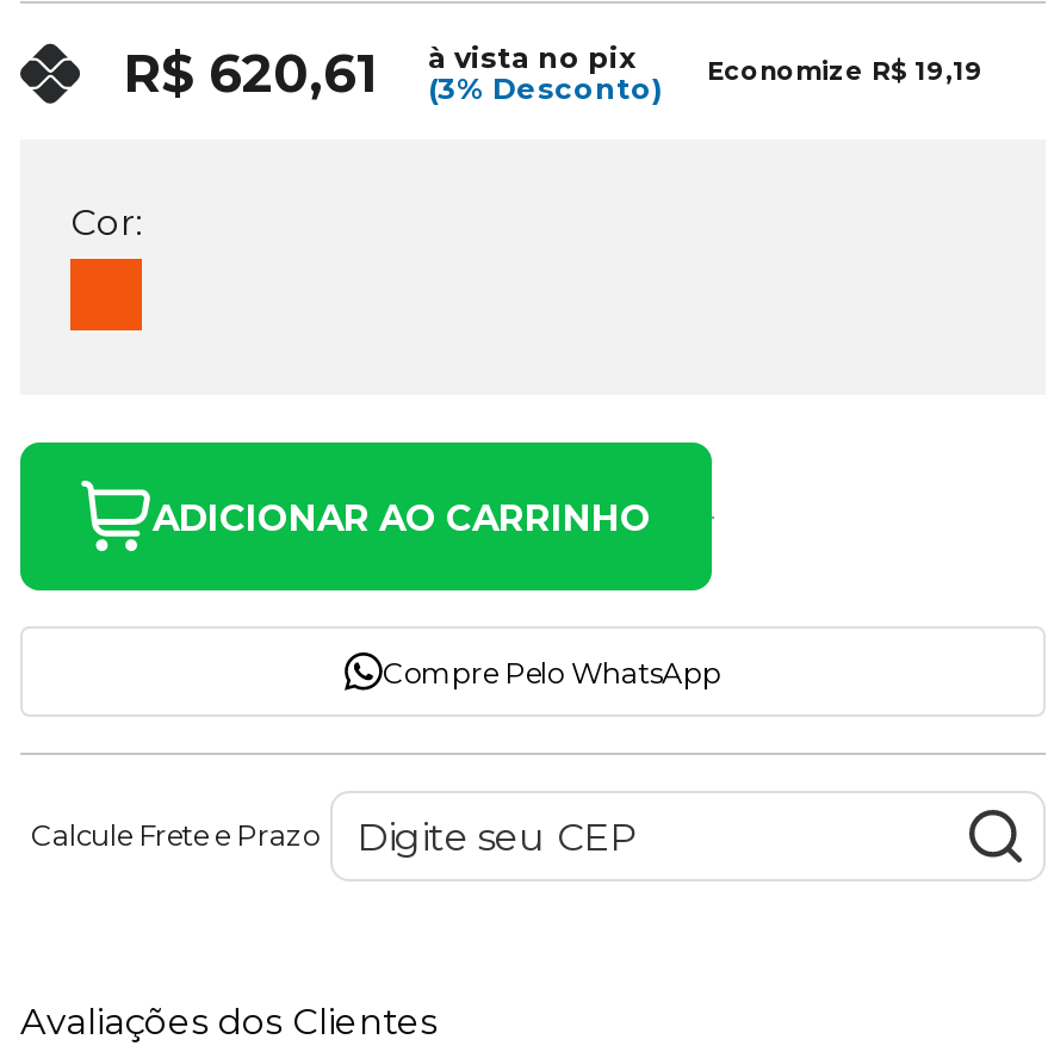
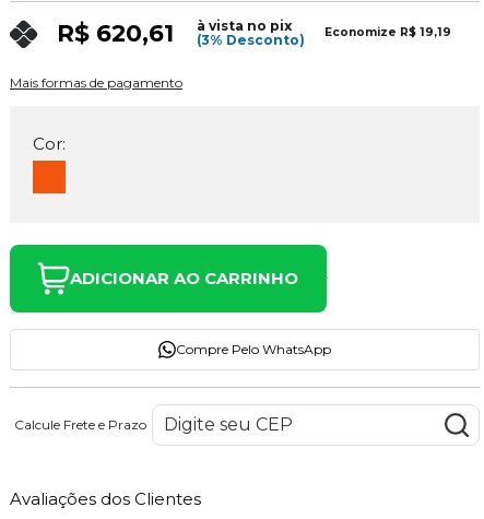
+ Mais formas de pagamento
